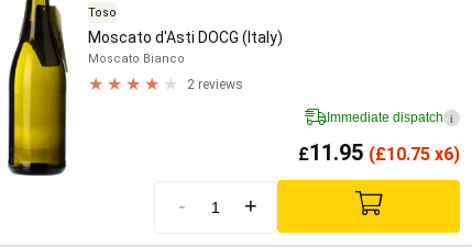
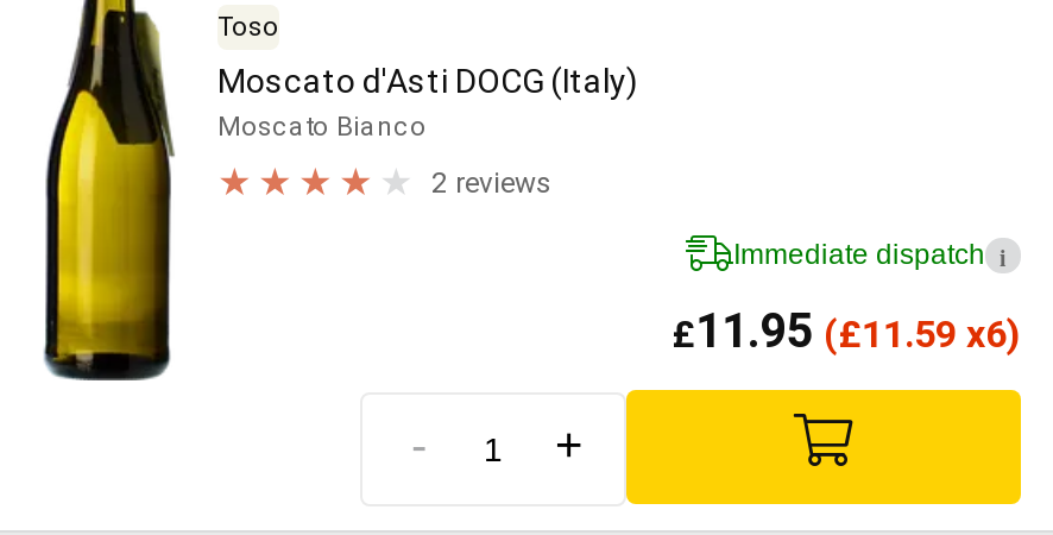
- £11.95 (£10.75 x6)
+ £11.95 (£11.59 x6)
